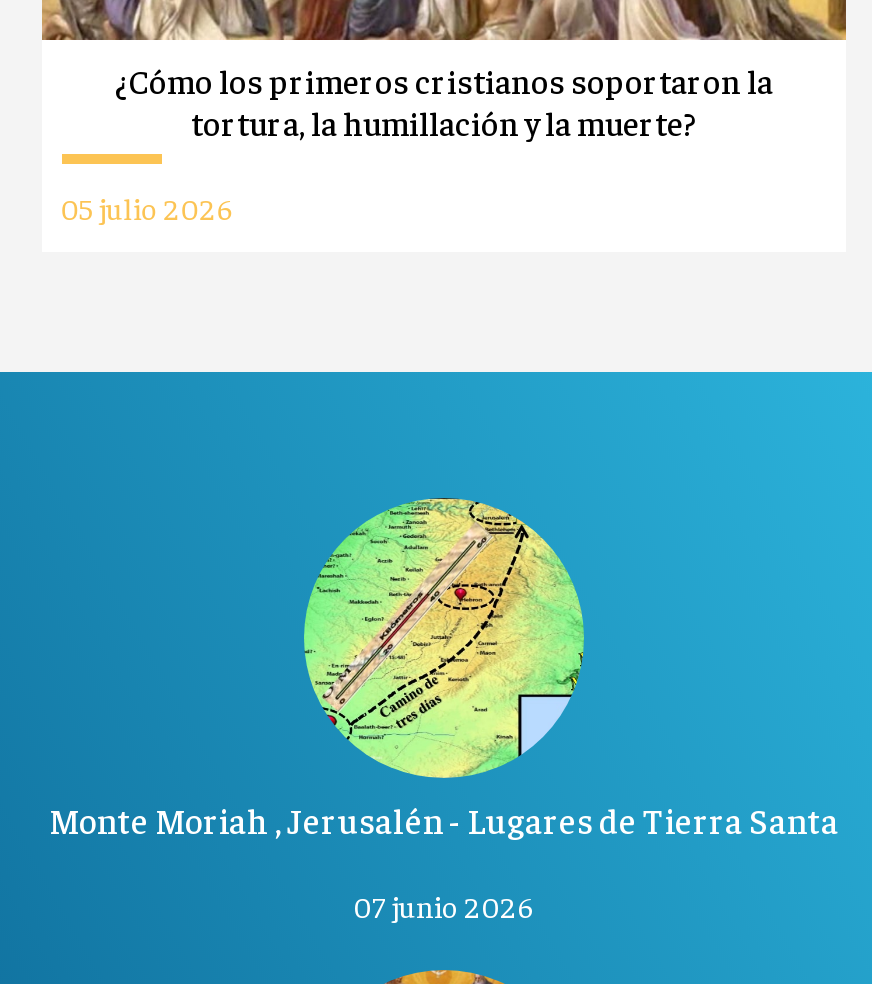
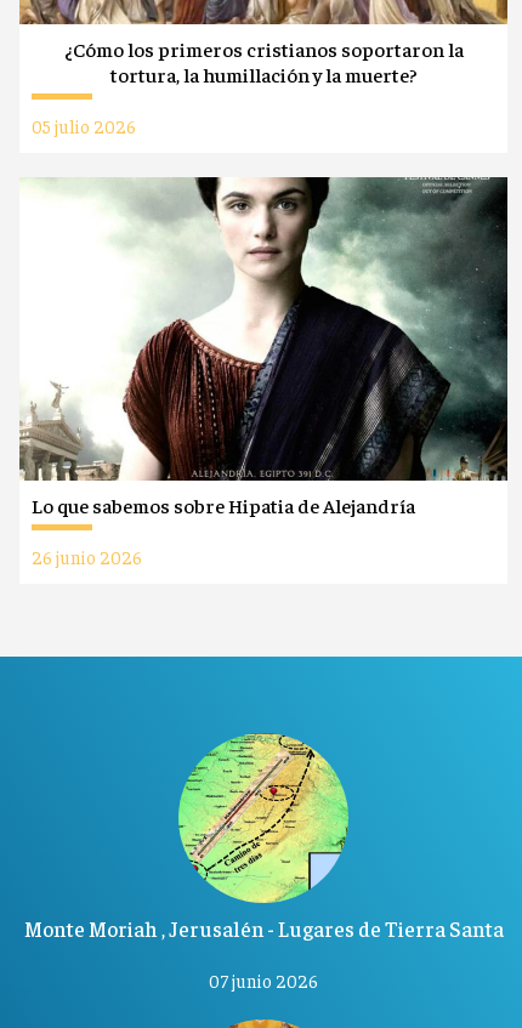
+ [image]
+ Lo que sabemos sobre Hipatia de Alejandría
+ 26 junio 2026
